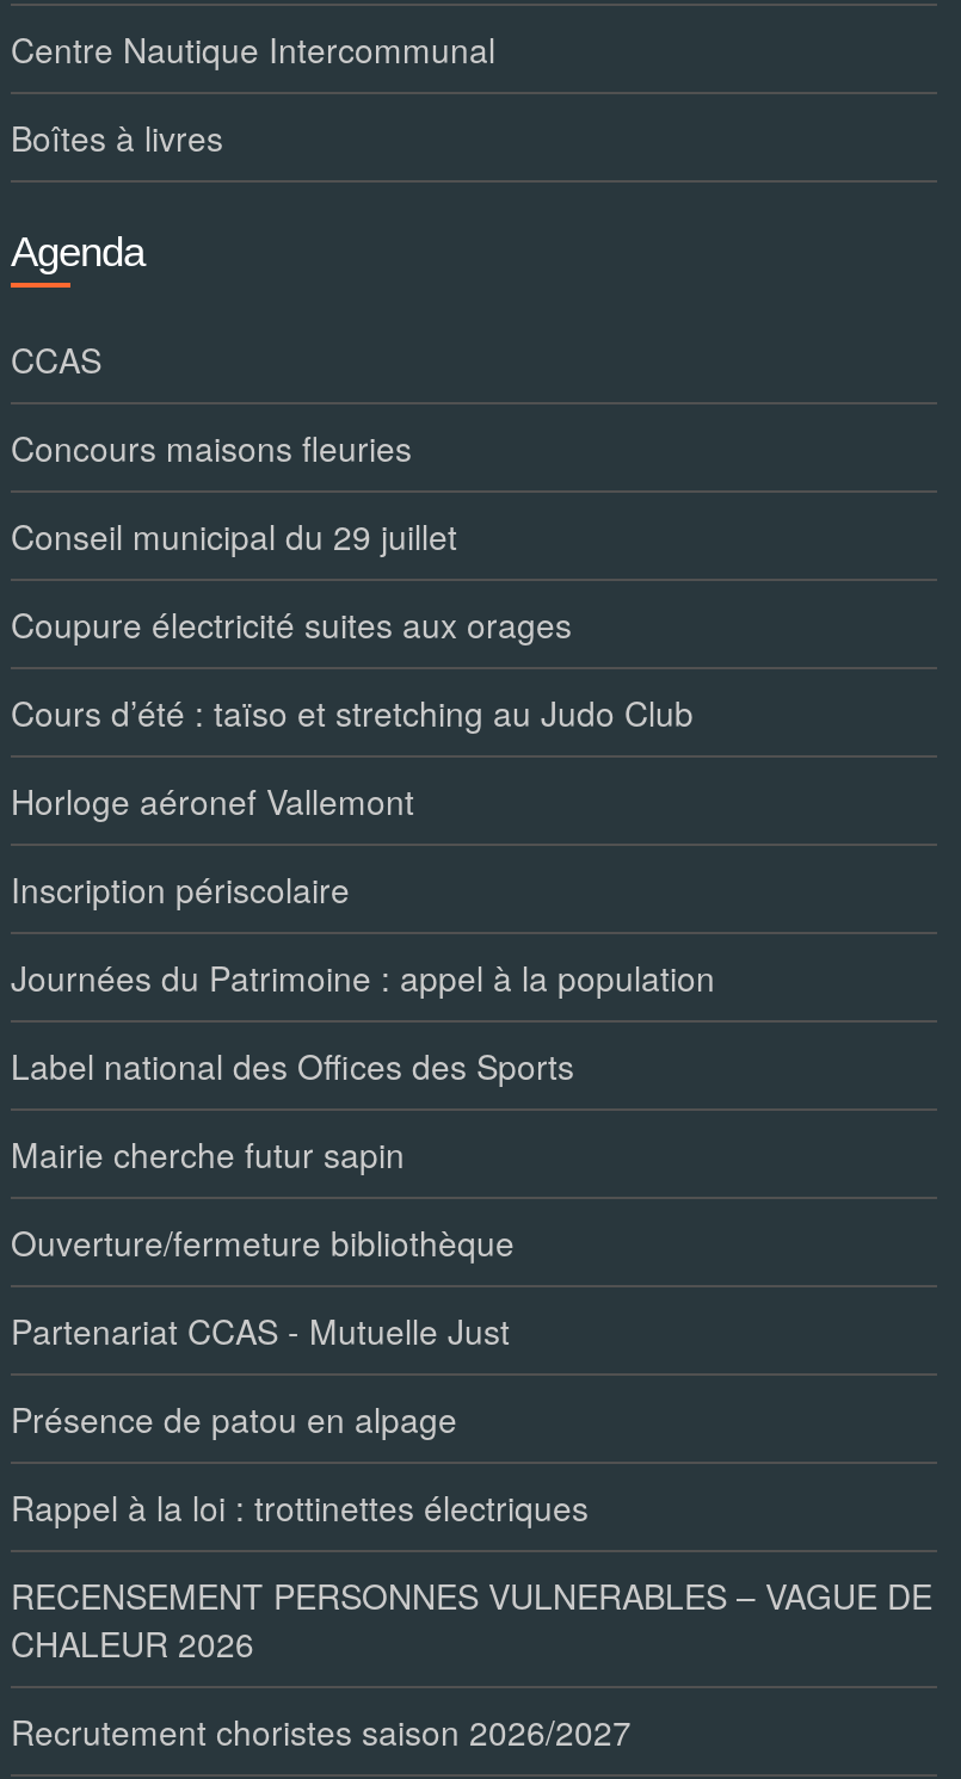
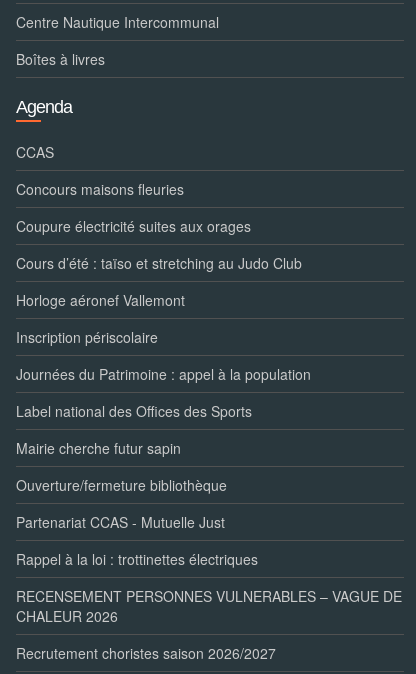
- Conseil municipal du 29 juillet

- Présence de patou en alpage
